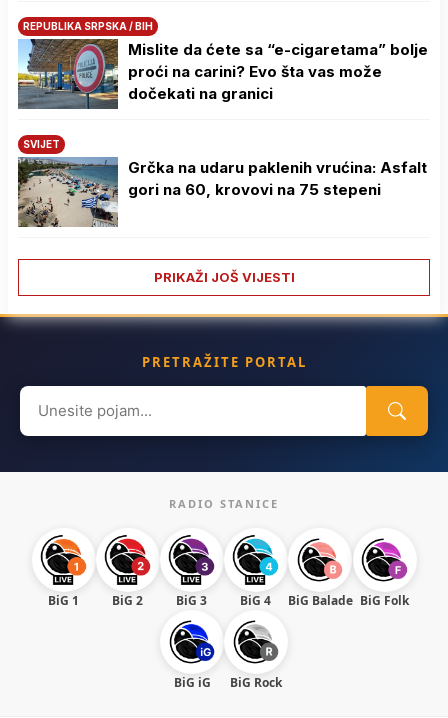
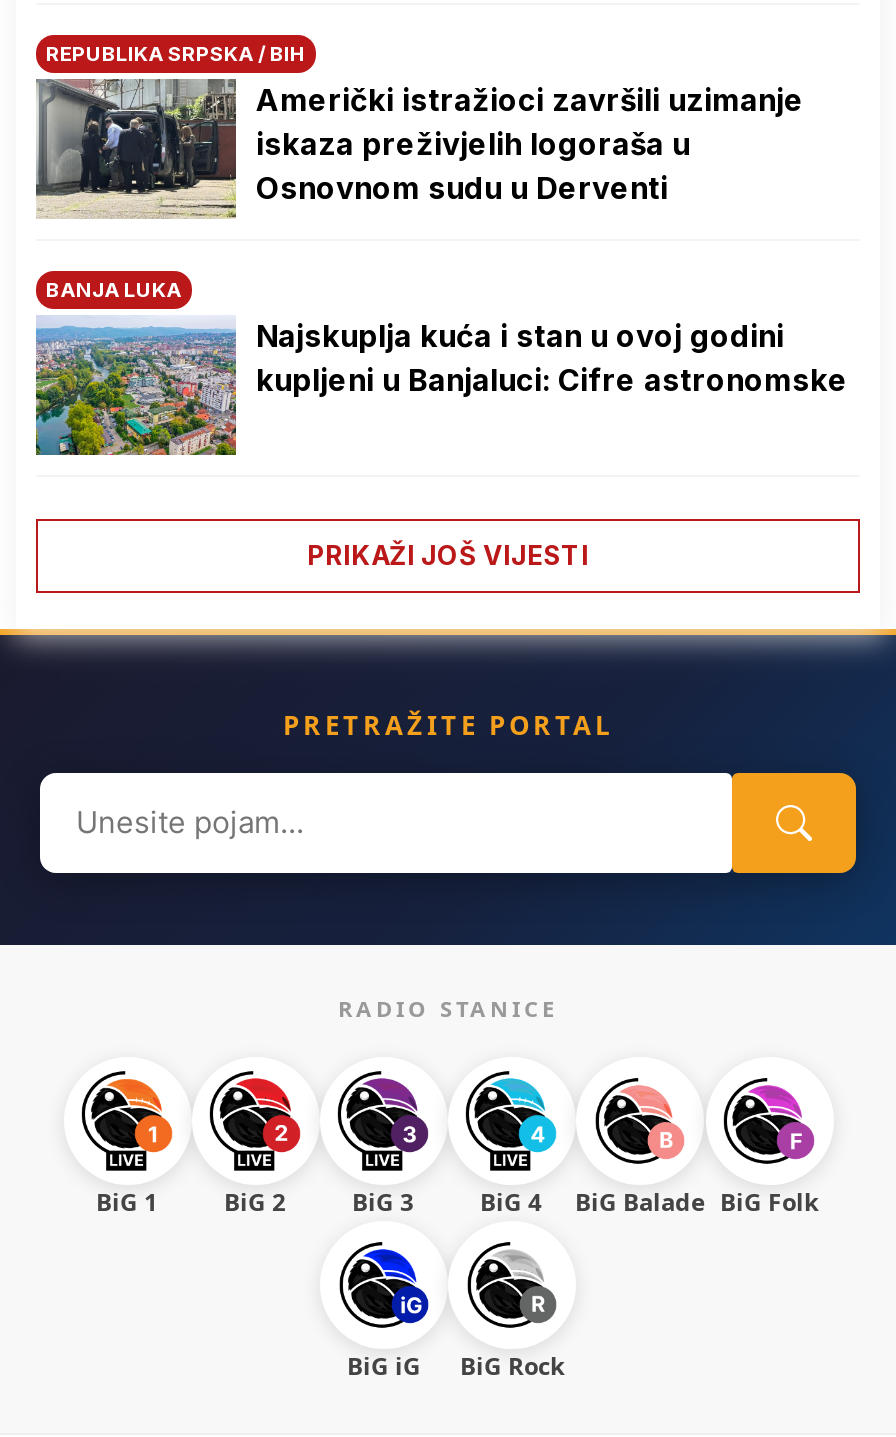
- [image]
- Mislite da ćete sa “e-cigaretama” bolje
- proći na carini? Evo šta vas može
- dočekati na granici
+ [image]
+ Američki istražioci završili uzimanje
+ iskaza preživjelih logoraša u
+ Osnovnom sudu u Derventi

- [image]
- SVIJET
- Grčka na udaru paklenih vrućina: Asfalt
- gori na 60, krovovi na 75 stepeni
+ [image]
+ BANJA LUKA
+ Najskuplja kuća i stan u ovoj godini
+ kupljeni u Banjaluci: Cifre astronomske
